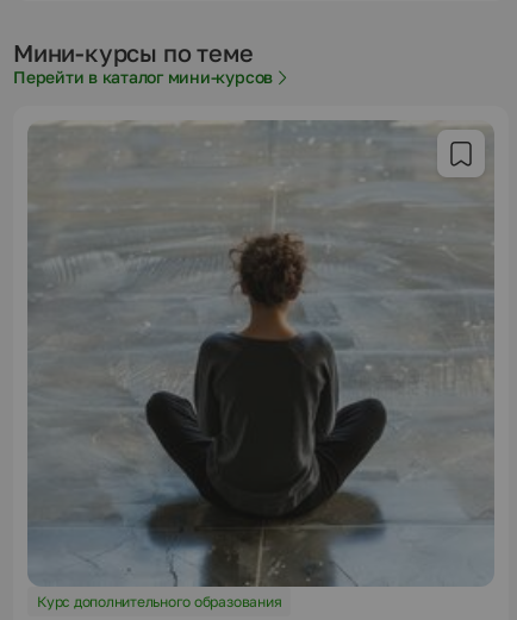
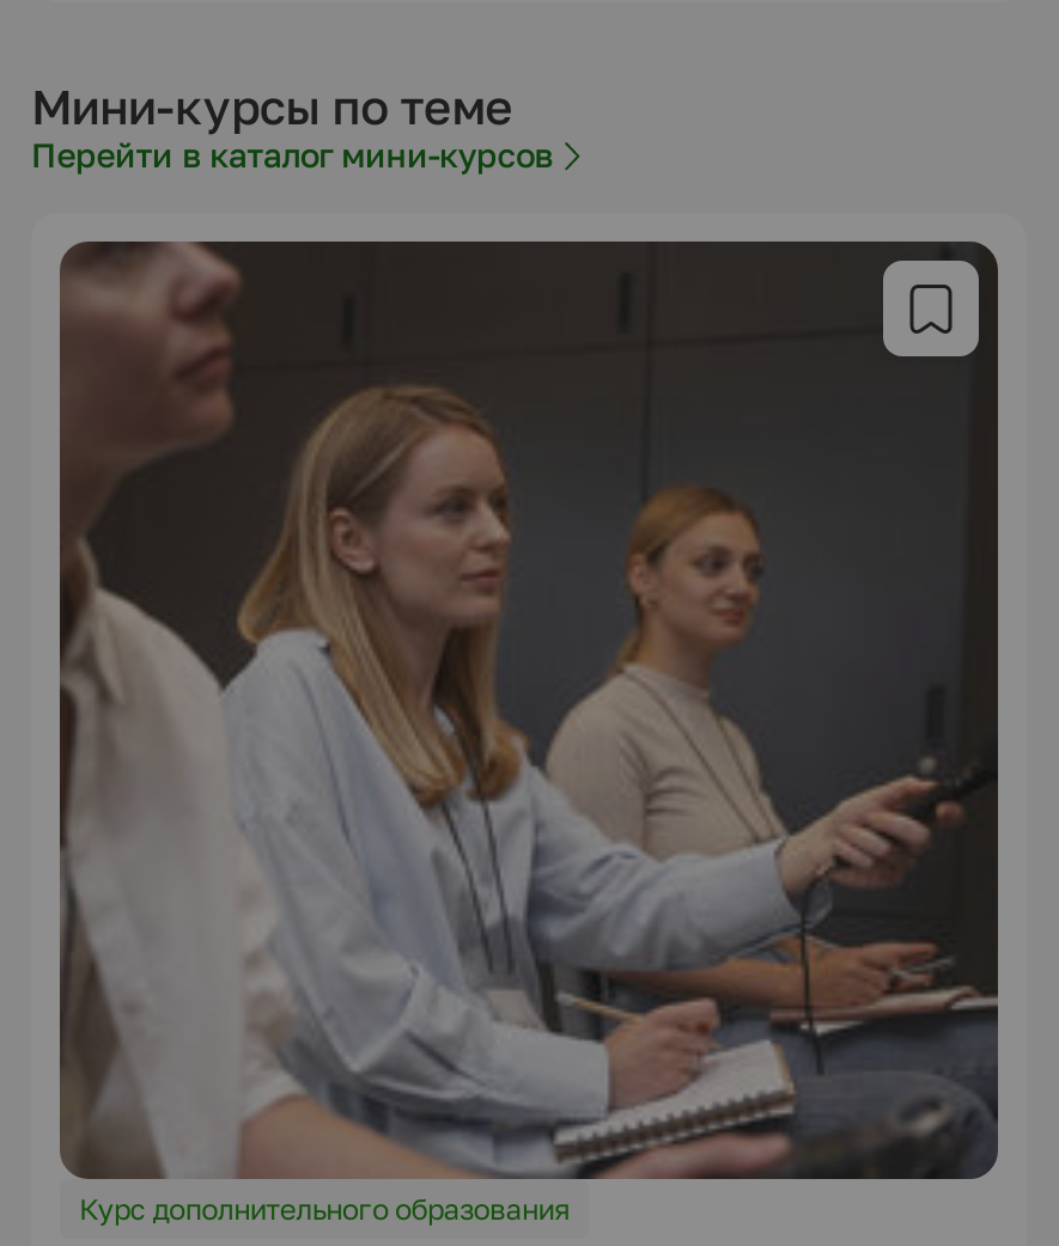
- [image]
+ [image]
